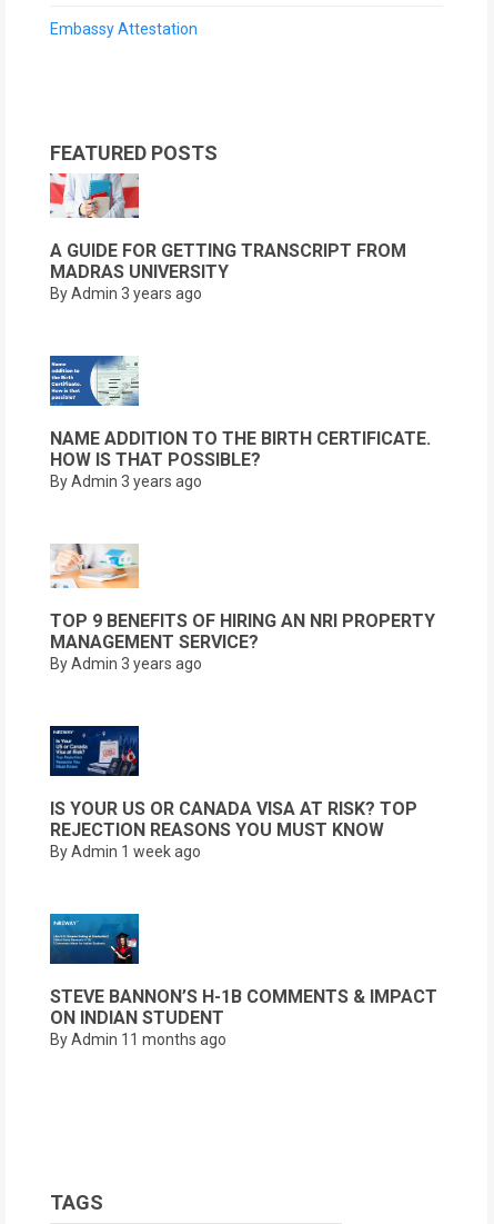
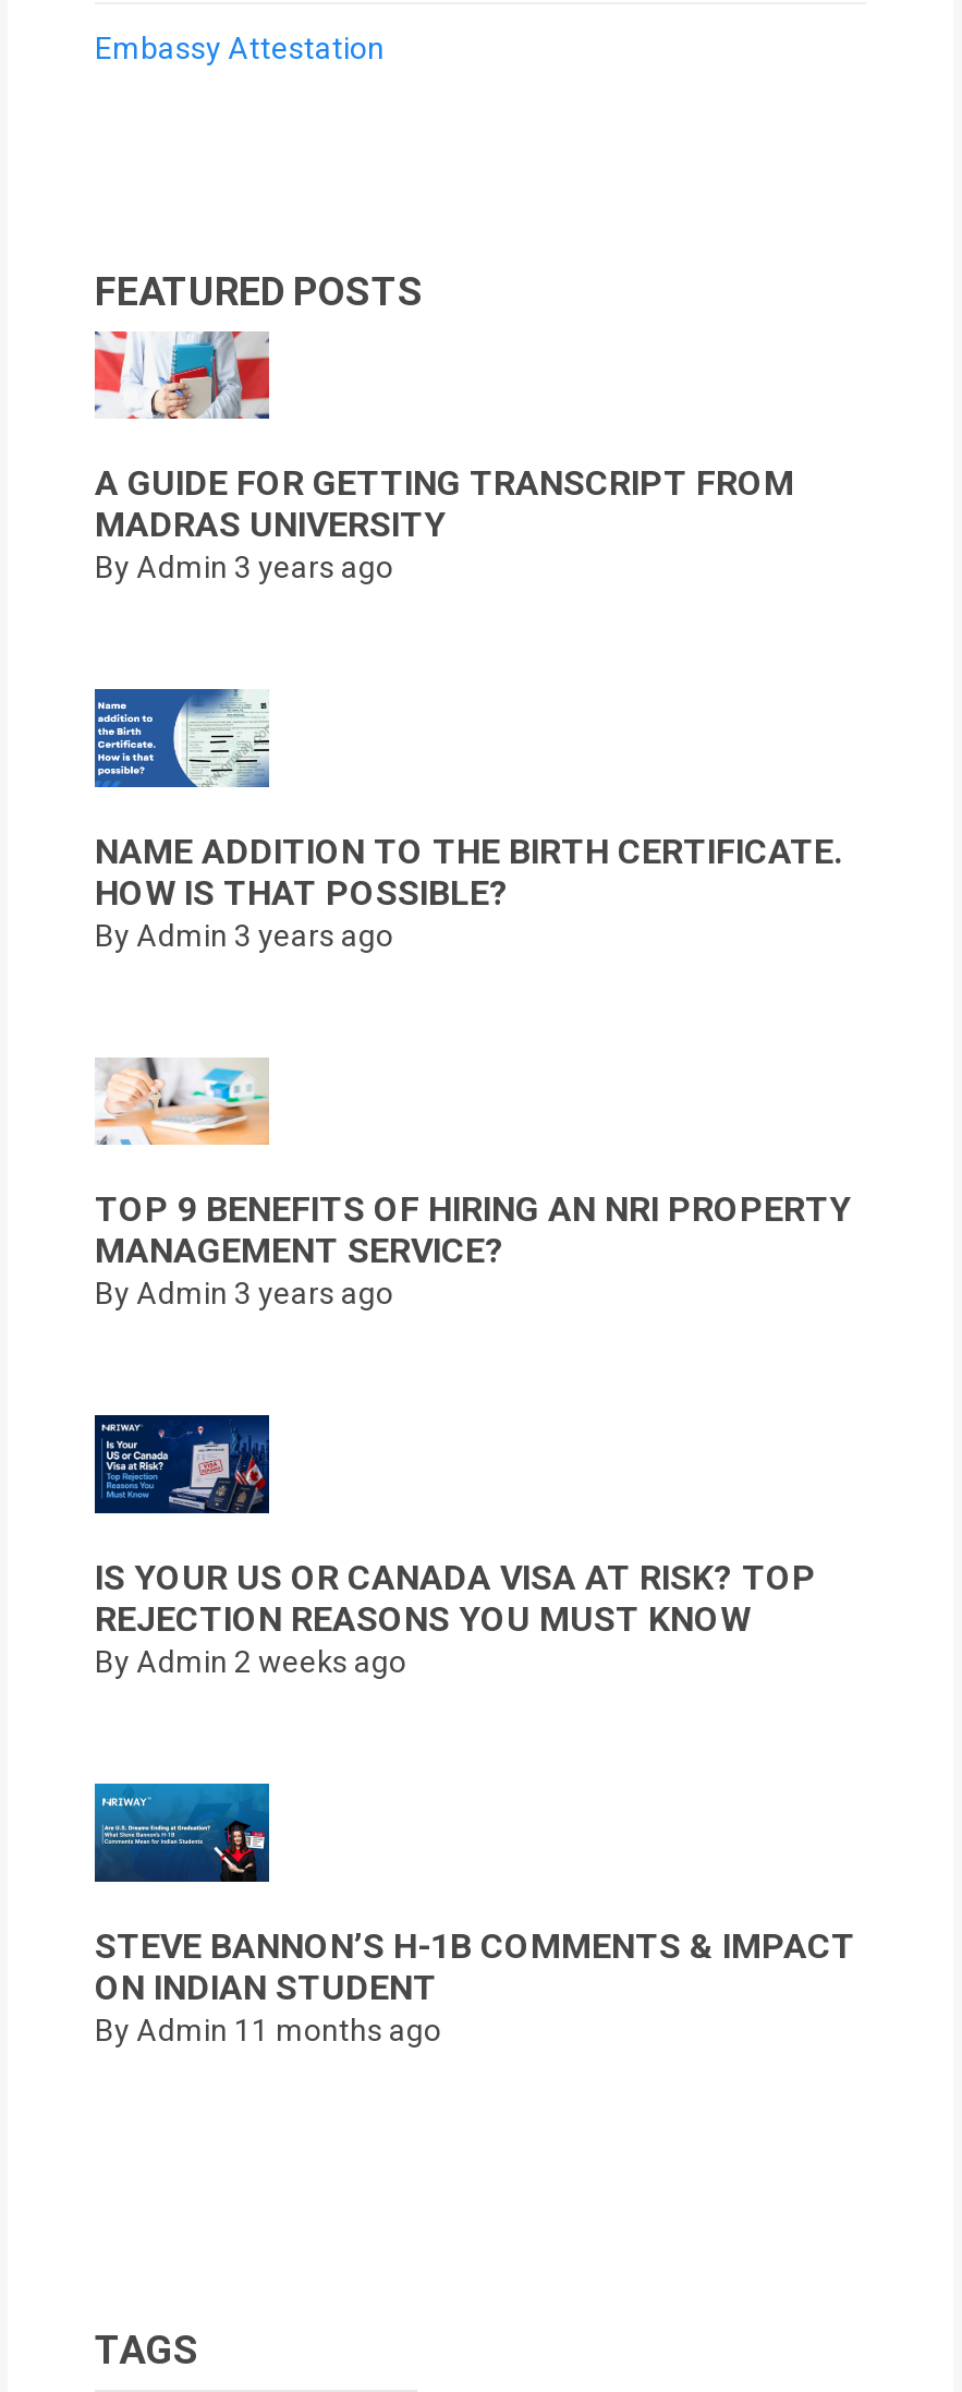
- By Admin 1 week ago
+ By Admin 2 weeks ago
